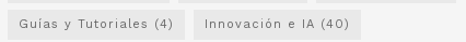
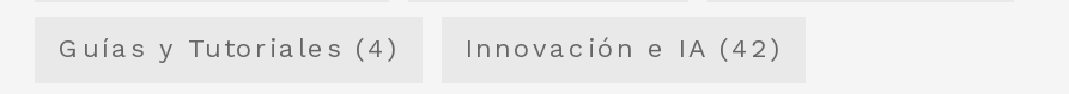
- Innovación e IA (40)
+ Innovación e IA (42)
